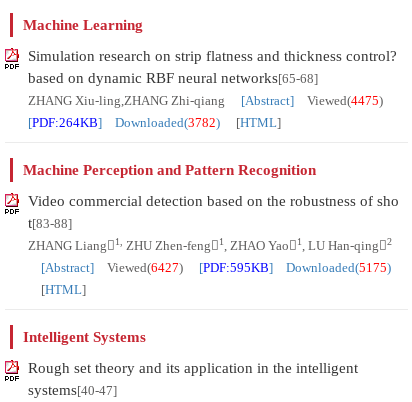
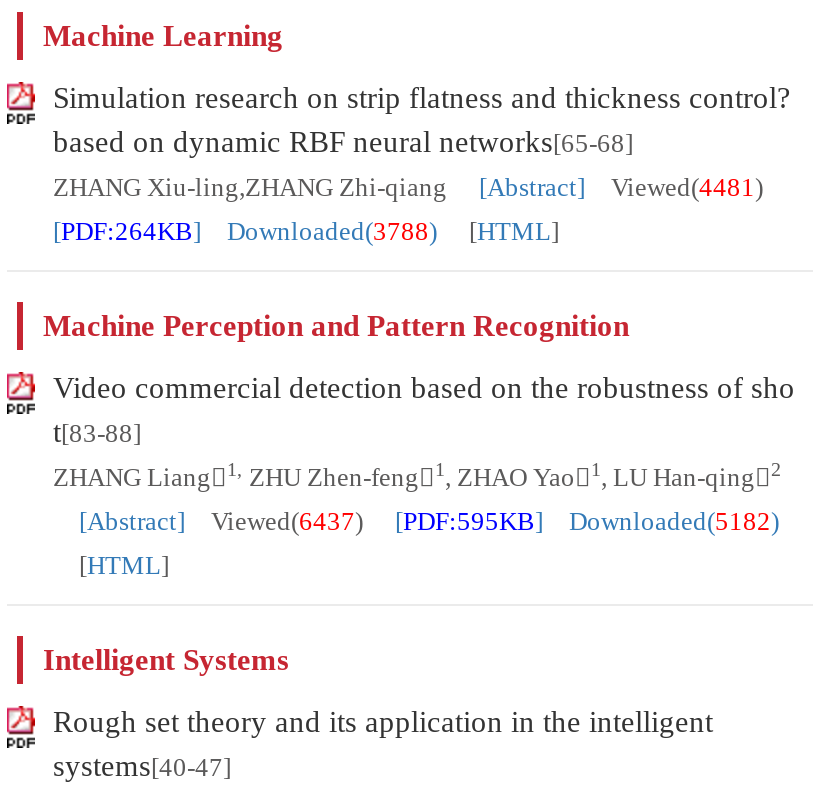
- ZHANG Xiu-ling,ZHANG Zhi-qiang [Abstract] Viewed(4475)
+ ZHANG Xiu-ling,ZHANG Zhi-qiang [Abstract] Viewed(4481)

- [PDF:264KB] Downloaded(3782) [HTML]
+ [PDF:264KB] Downloaded(3788) [HTML]

- [Abstract] Viewed(6427) [PDF:595KB] Downloaded(5175)
+ [Abstract] Viewed(6437) [PDF:595KB] Downloaded(5182)
